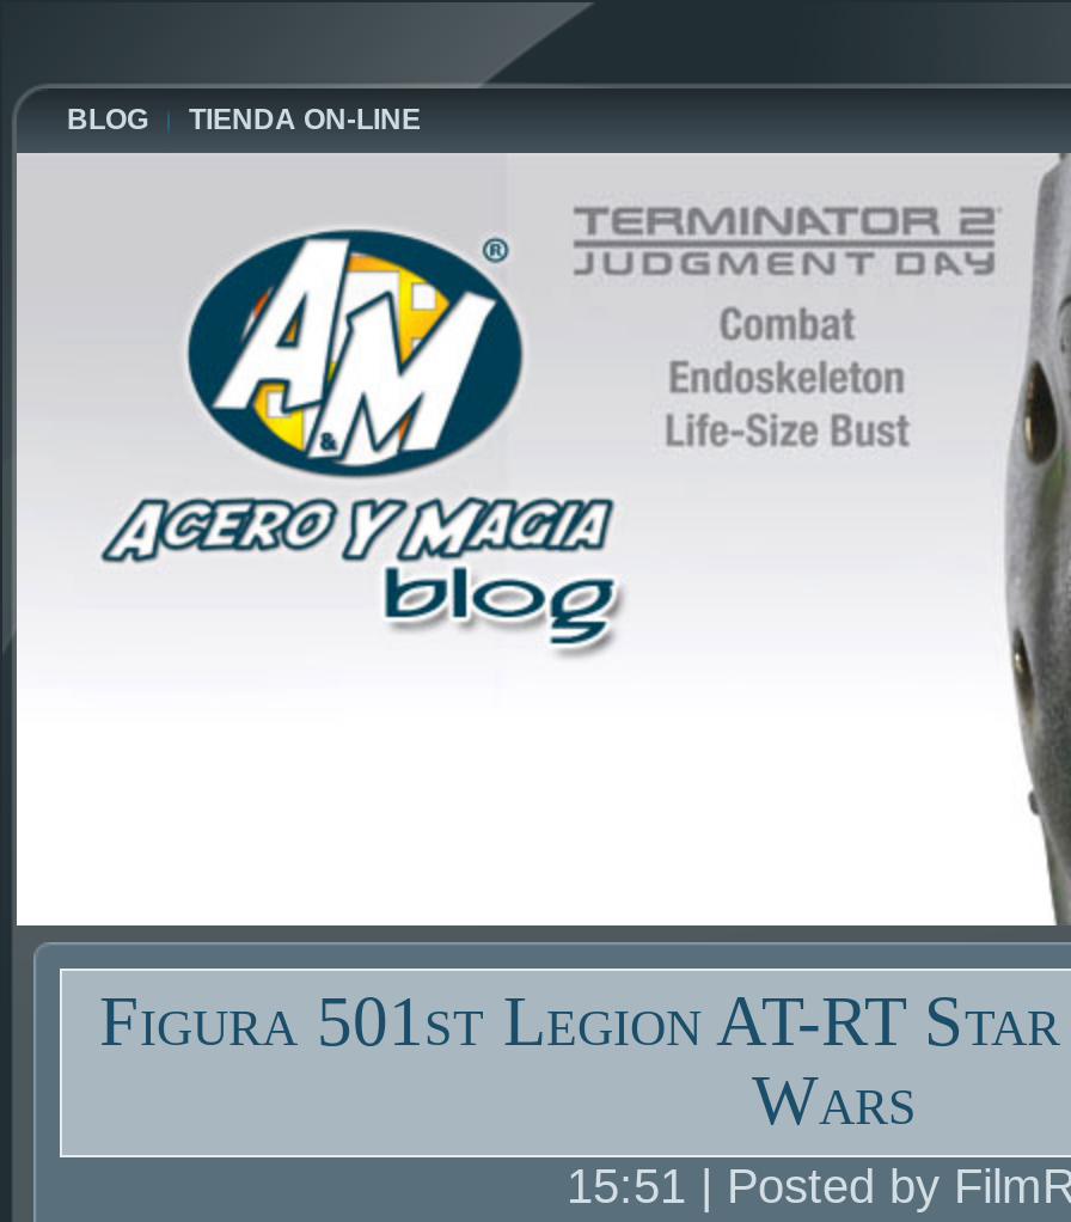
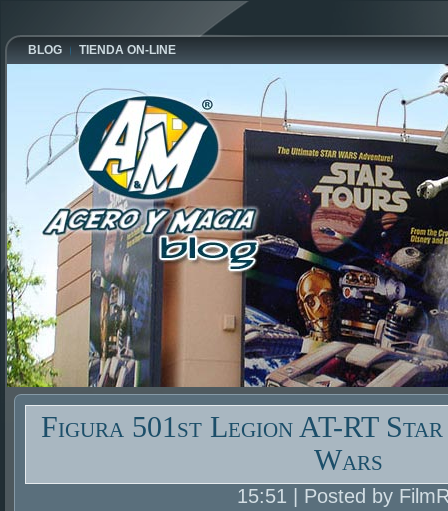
- [image]
+ [image]
